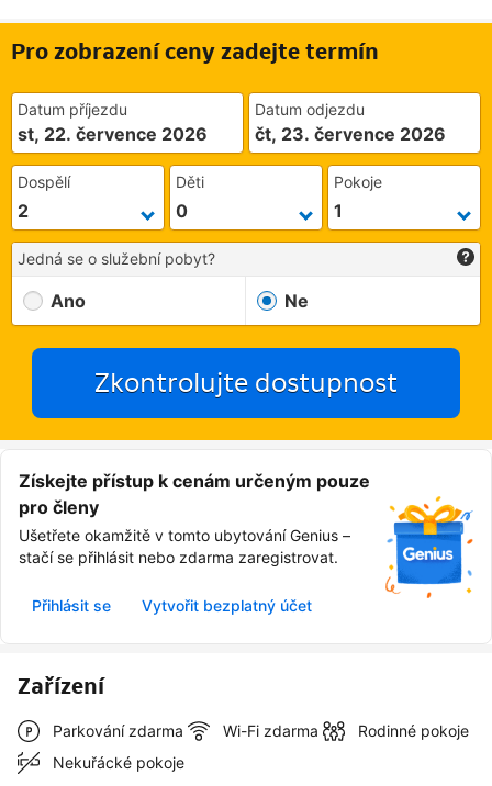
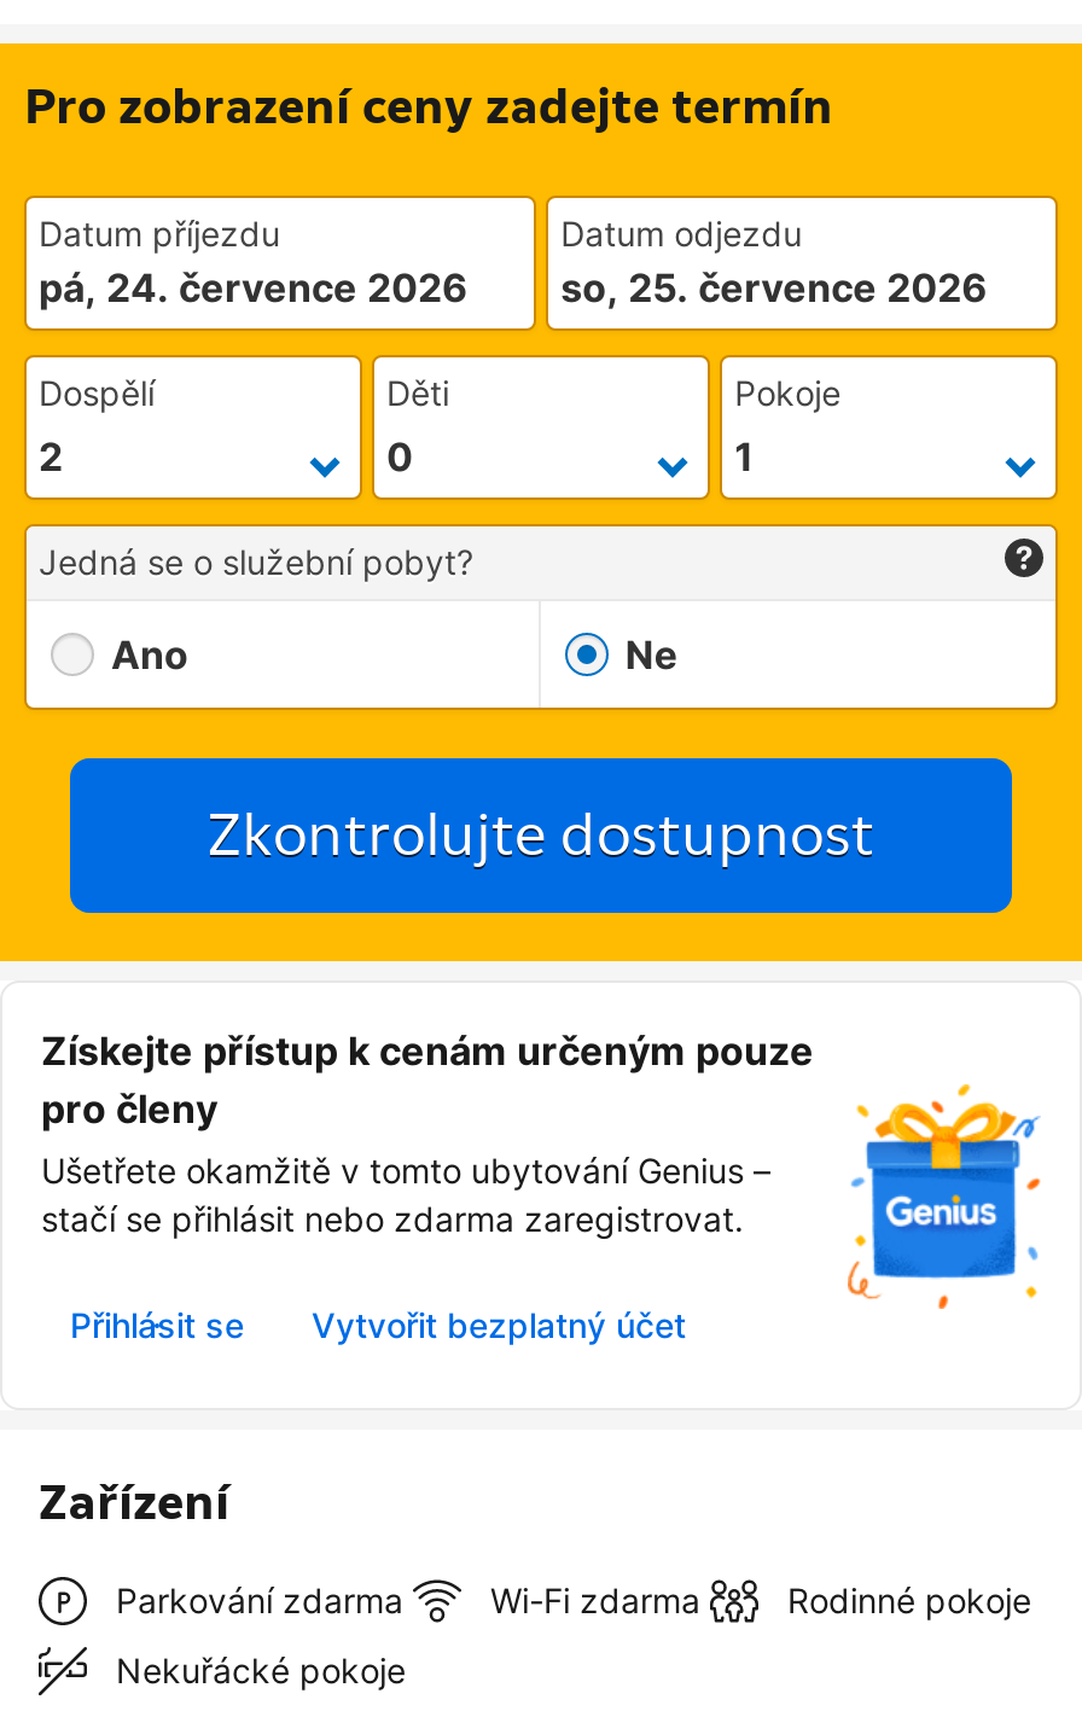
- st, 22. července 2026
+ pá, 24. července 2026

- čt, 23. července 2026
+ so, 25. července 2026
